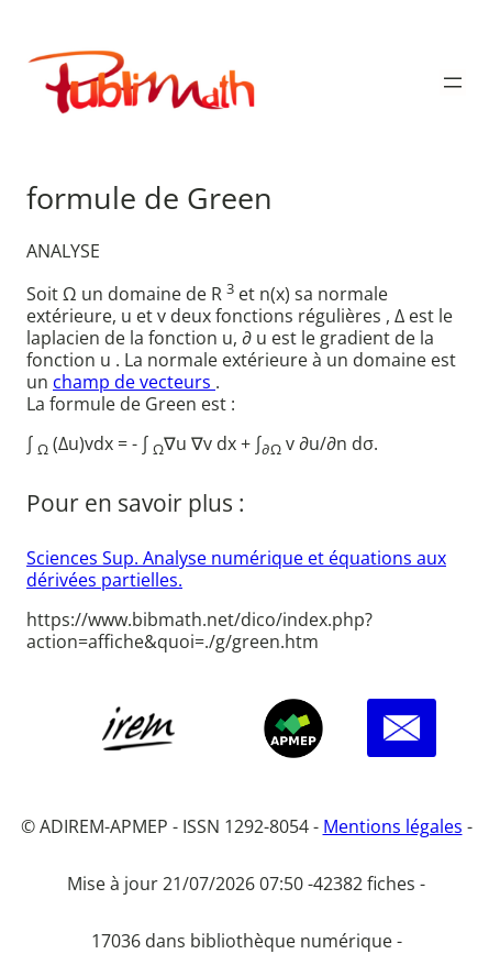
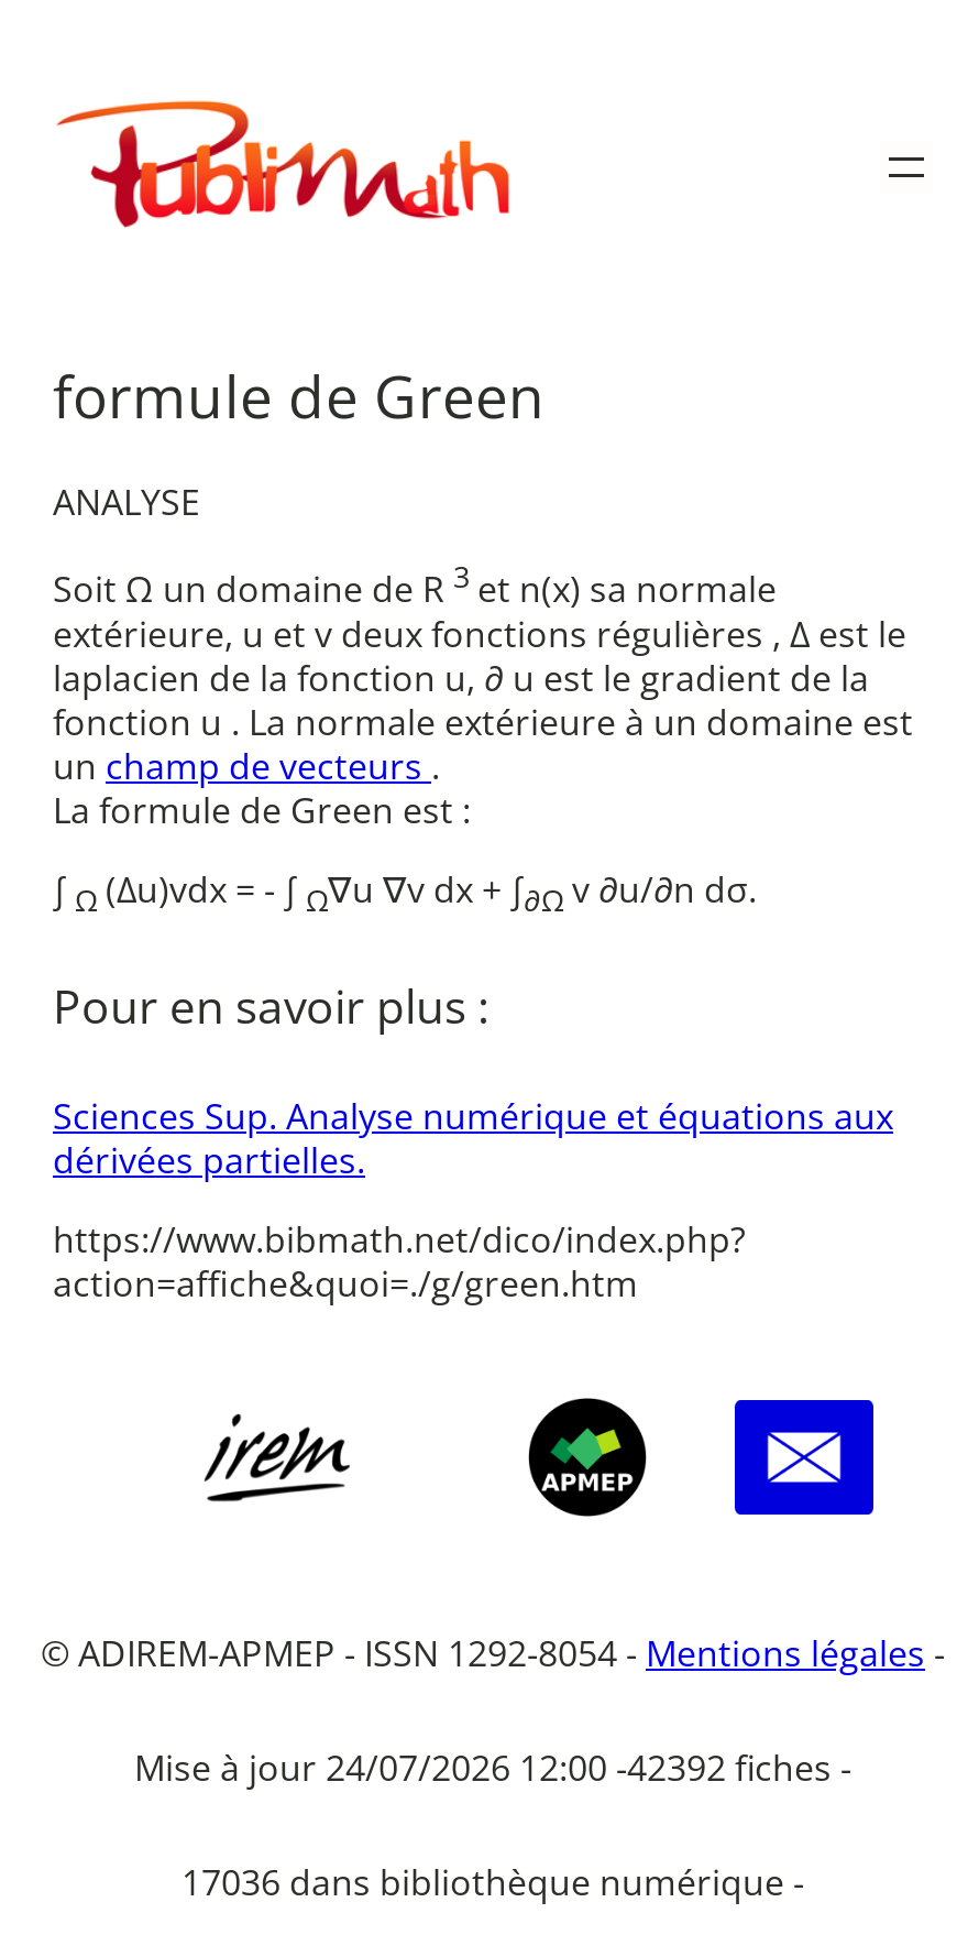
- Mise à jour 21/07/2026 07:50 - 42382 fiches -
+ Mise à jour 24/07/2026 12:00 - 42392 fiches -
